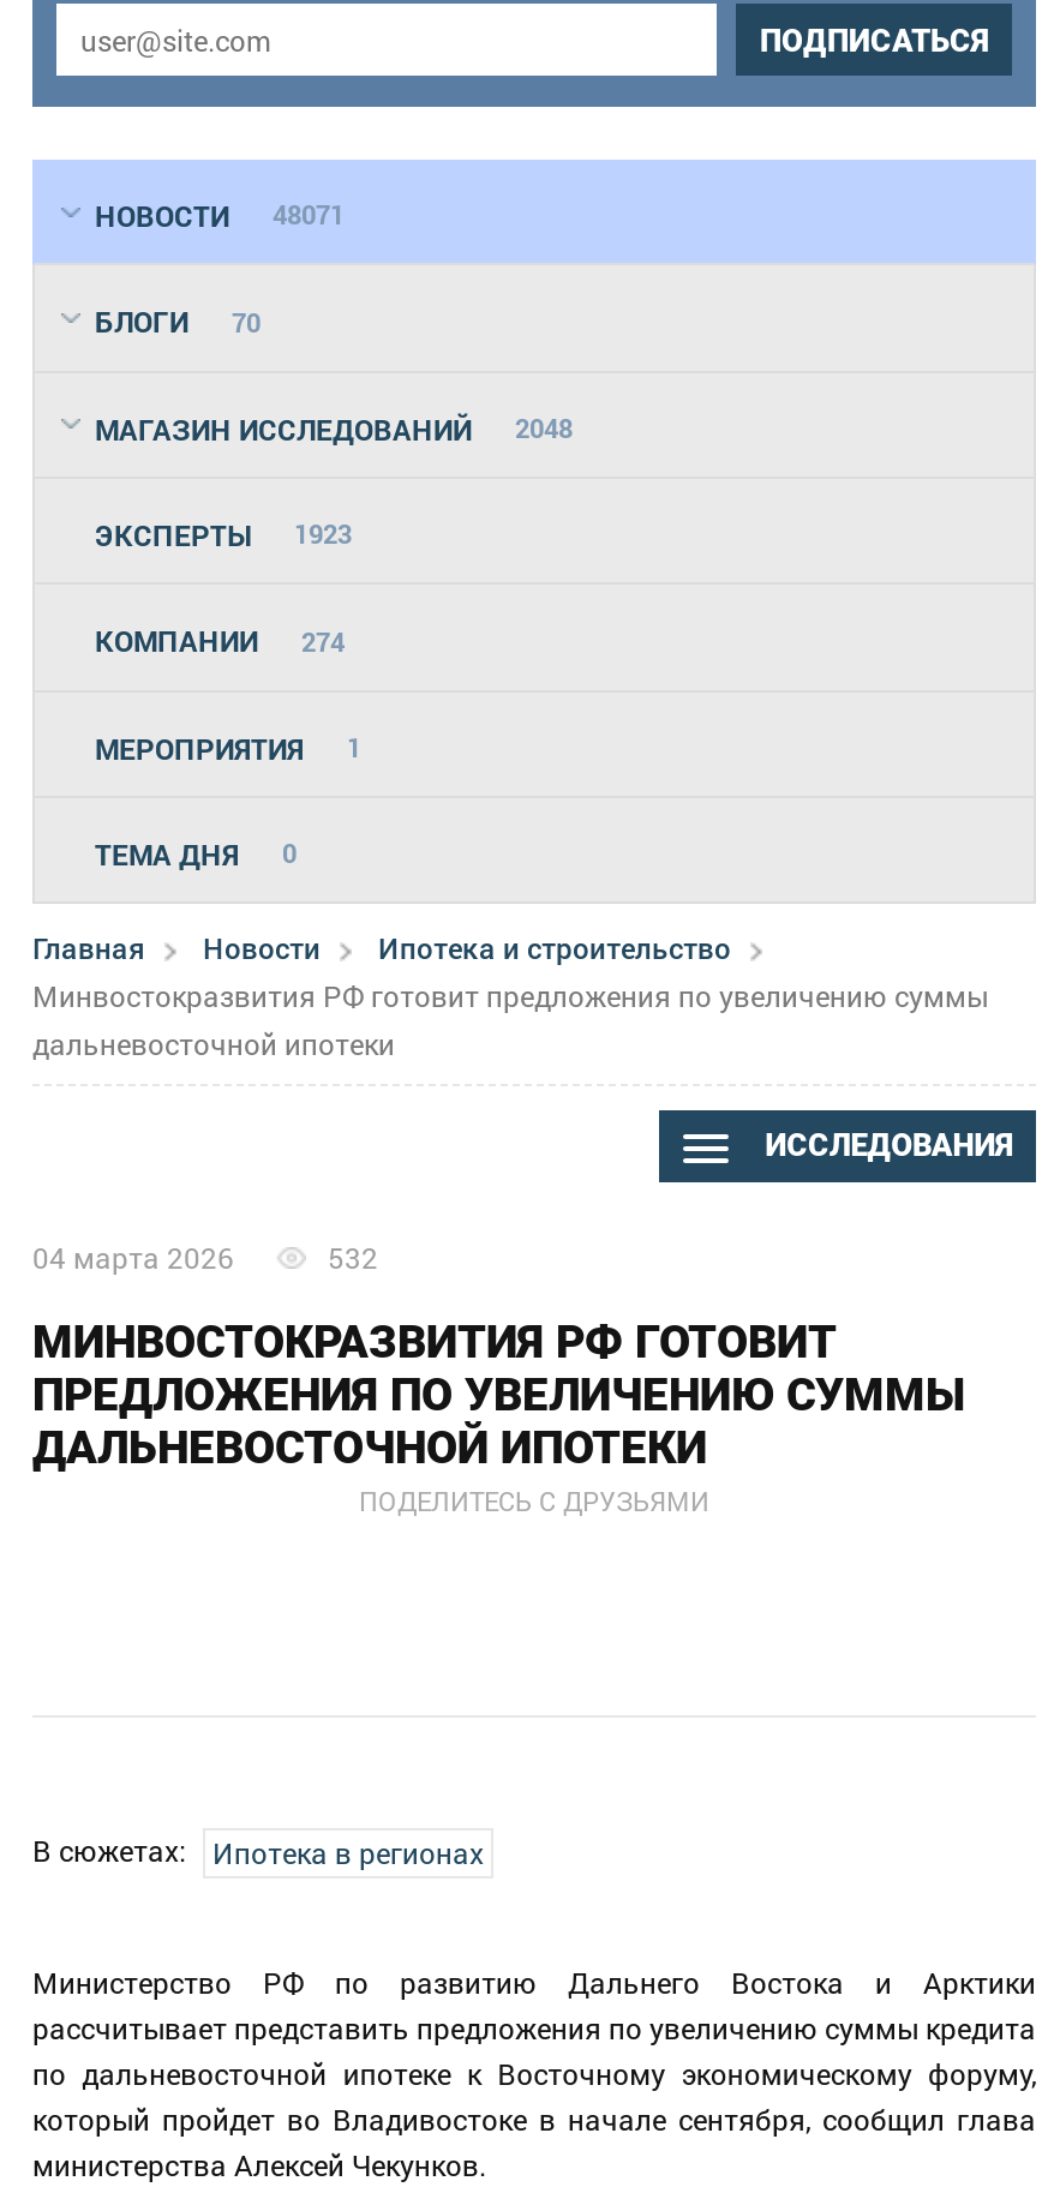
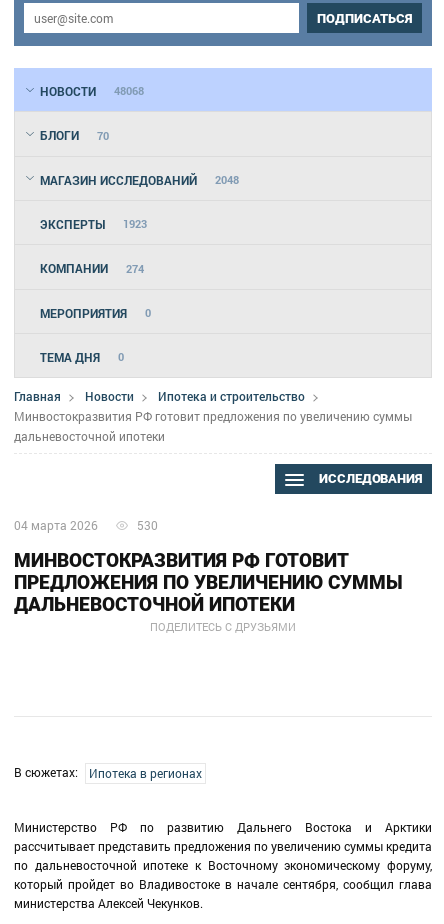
- НОВОСТИ 48071
+ НОВОСТИ 48068

- МЕРОПРИЯТИЯ 1
+ МЕРОПРИЯТИЯ 0

- 532
+ 530
